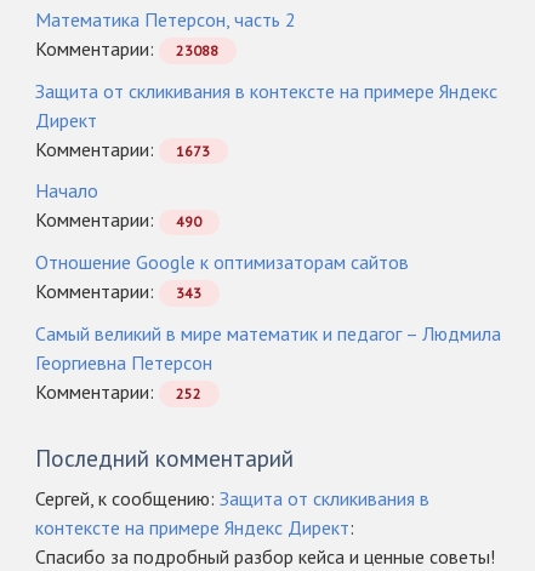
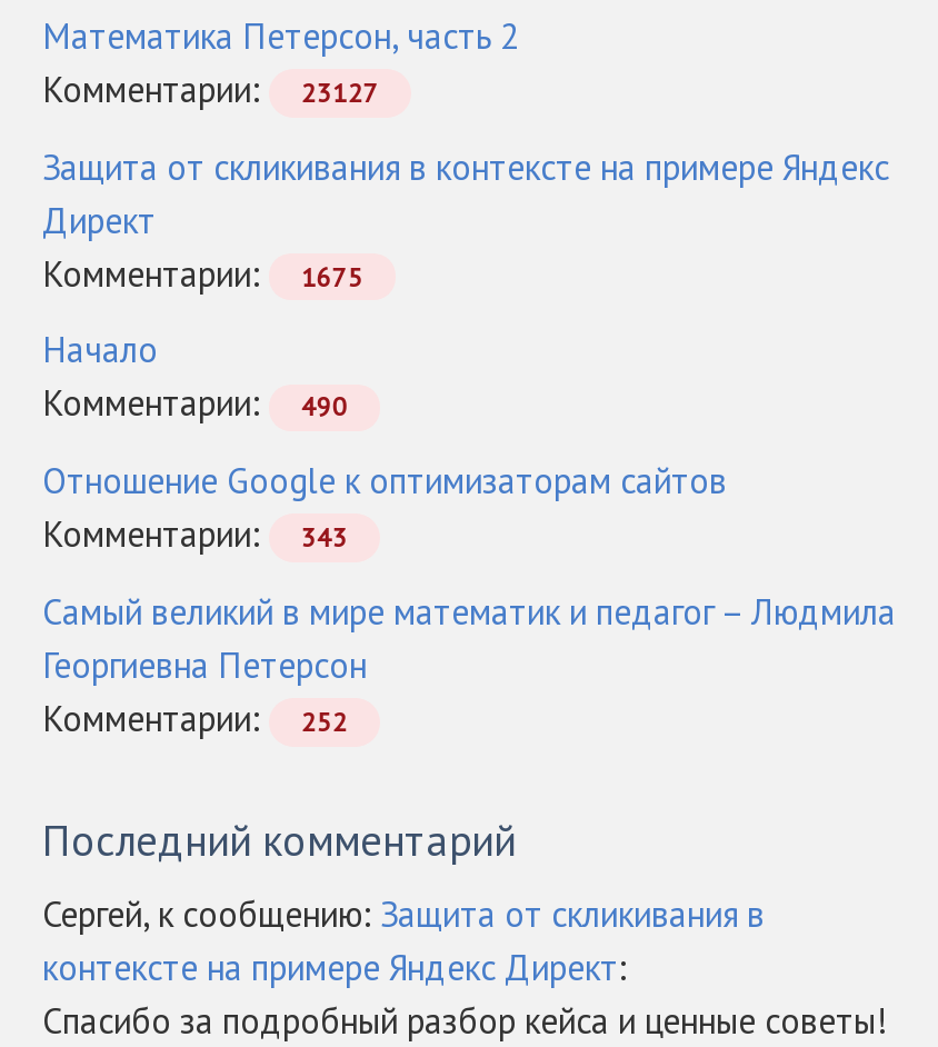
- Комментарии: 23088
+ Комментарии: 23127

- Комментарии: 1673
+ Комментарии: 1675
